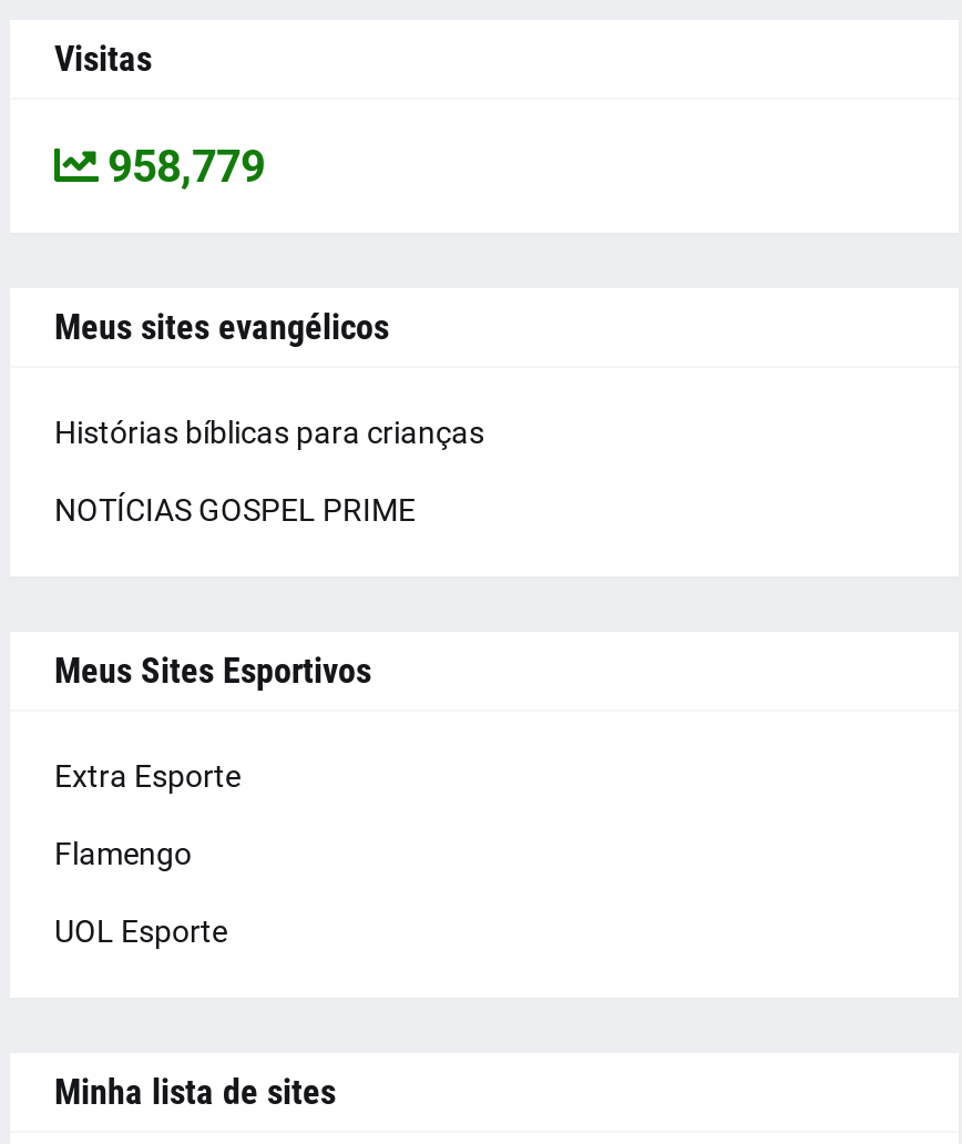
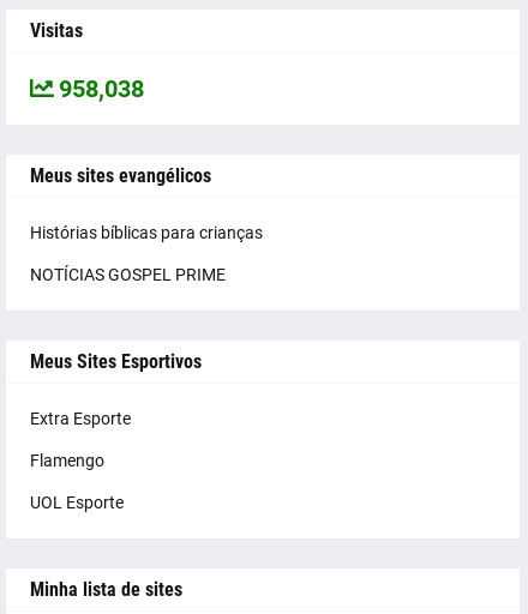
- 958,779
+ 958,038
